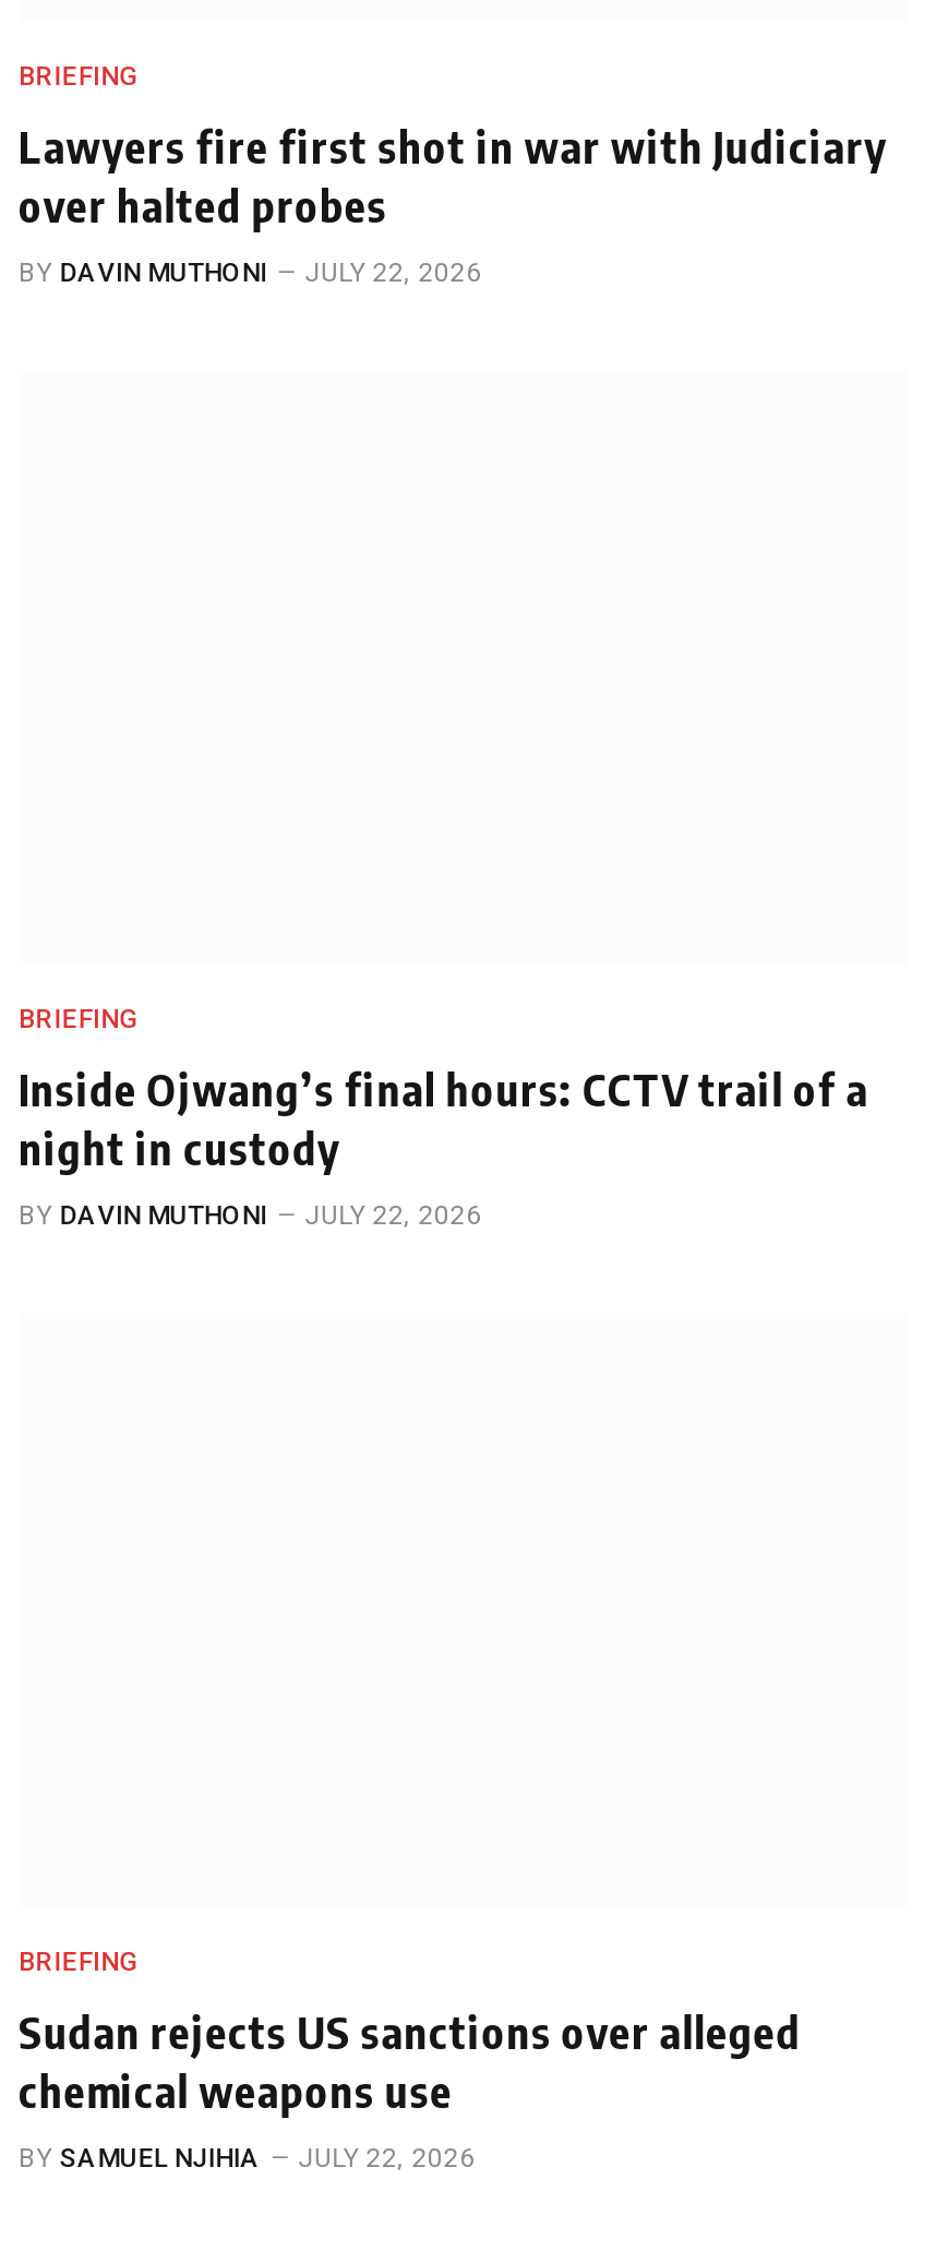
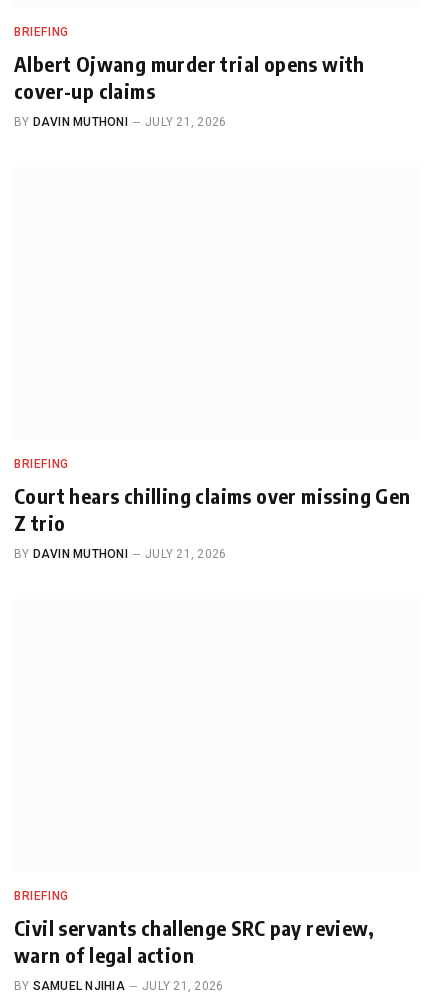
- Lawyers fire first shot in war with Judiciary
- over halted probes
+ Albert Ojwang murder trial opens with
+ cover-up claims

- BY DAVIN MUTHONI JULY 22, 2026
+ BY DAVIN MUTHONI JULY 21, 2026

- Inside Ojwang’s final hours: CCTV trail of a
- night in custody
+ Court hears chilling claims over missing Gen
+ Z trio

- BY DAVIN MUTHONI JULY 22, 2026
+ BY DAVIN MUTHONI JULY 21, 2026

- Sudan rejects US sanctions over alleged
- chemical weapons use
+ Civil servants challenge SRC pay review,
+ warn of legal action

- BY SAMUEL NJIHIA JULY 22, 2026
+ BY SAMUEL NJIHIA JULY 21, 2026
